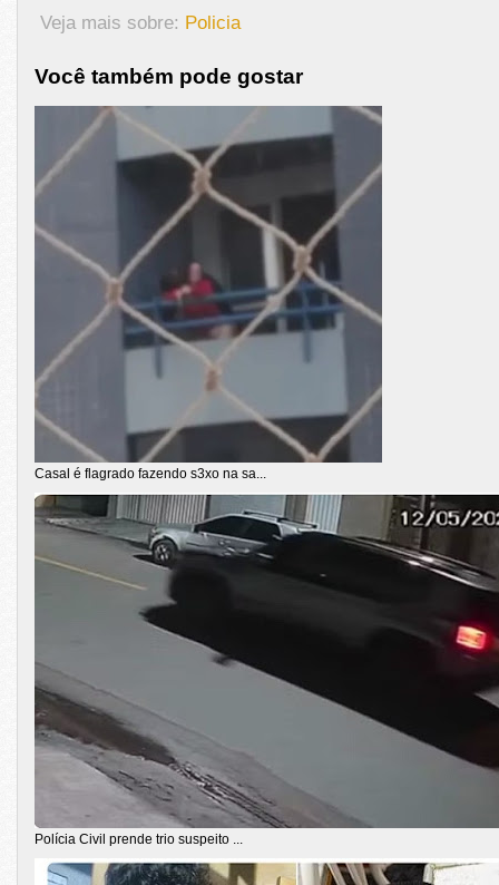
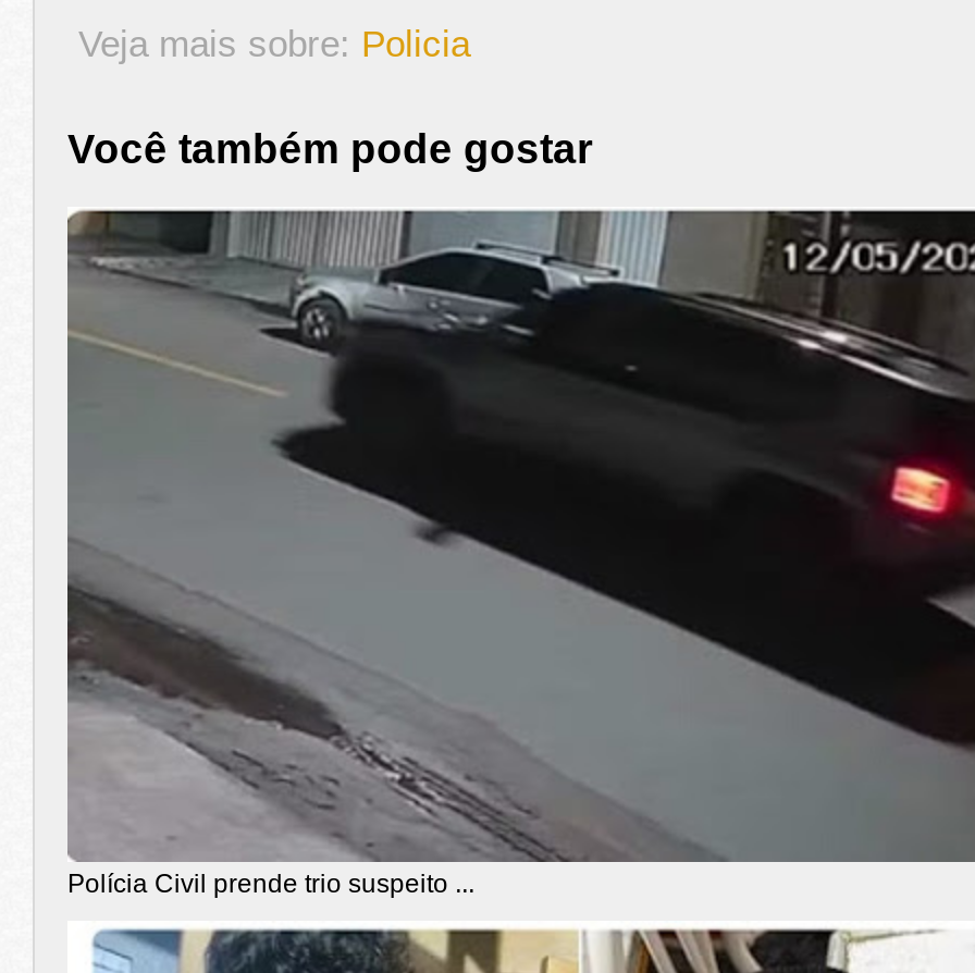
- [image]
- Casal é flagrado fazendo s3xo na sa...
